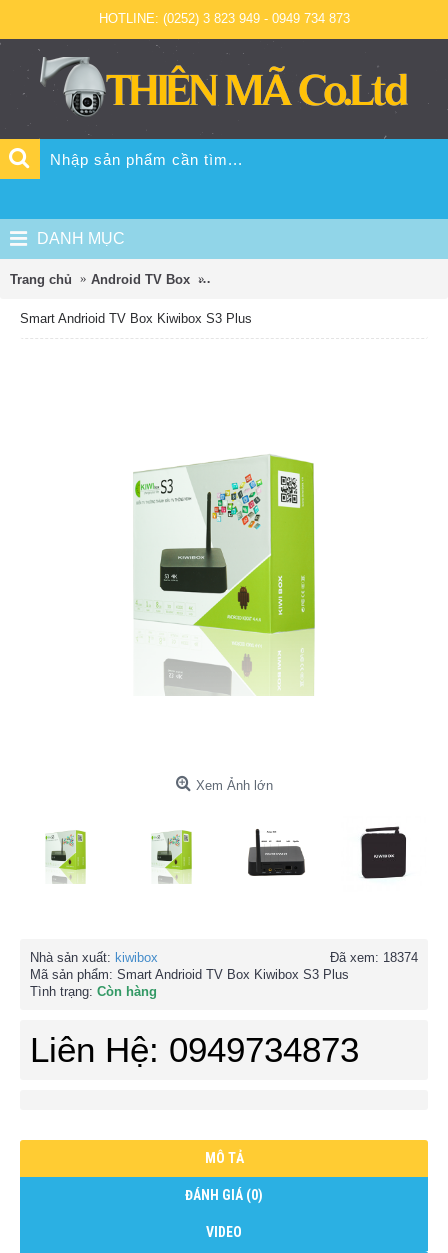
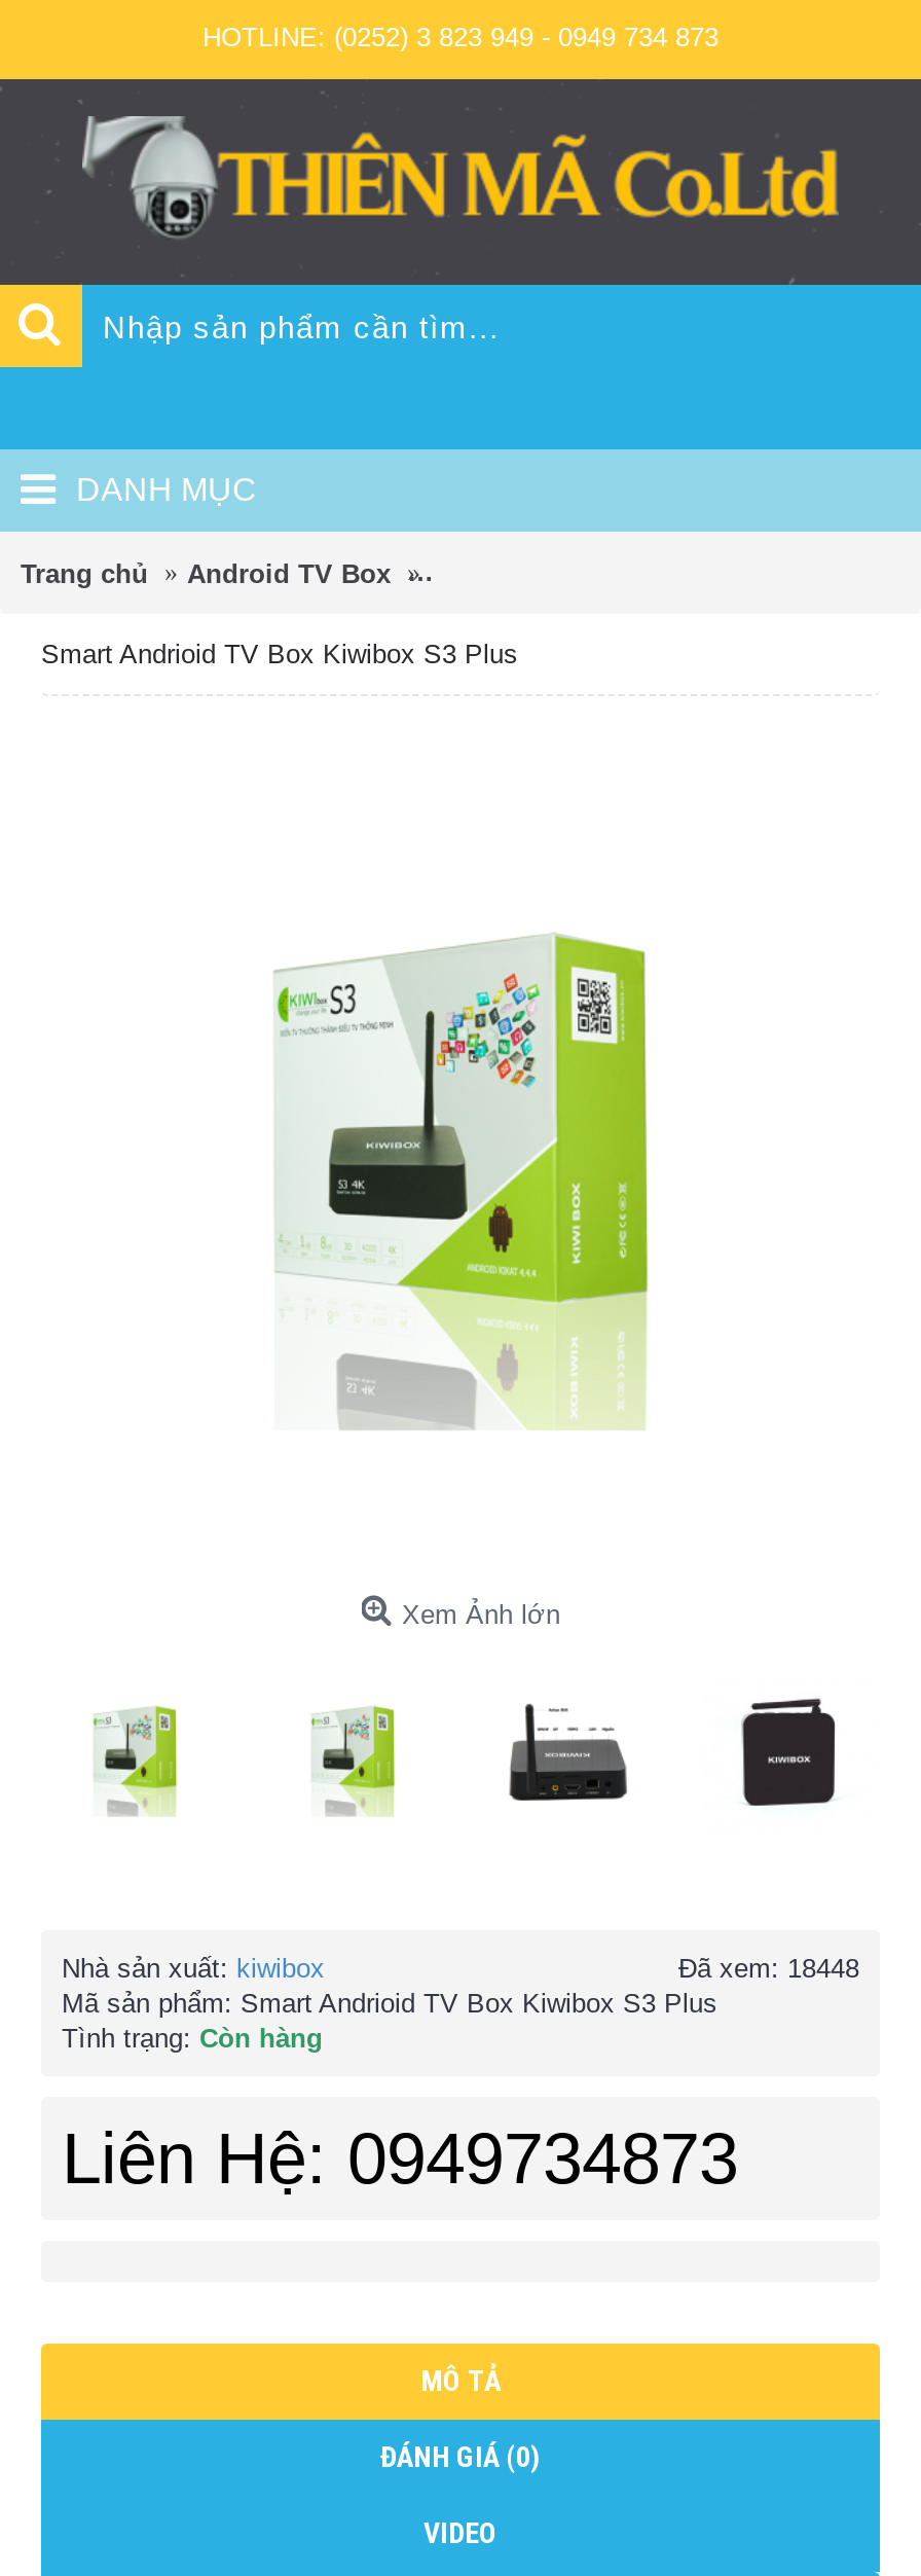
- Đã xem: 18374
+ Đã xem: 18448
